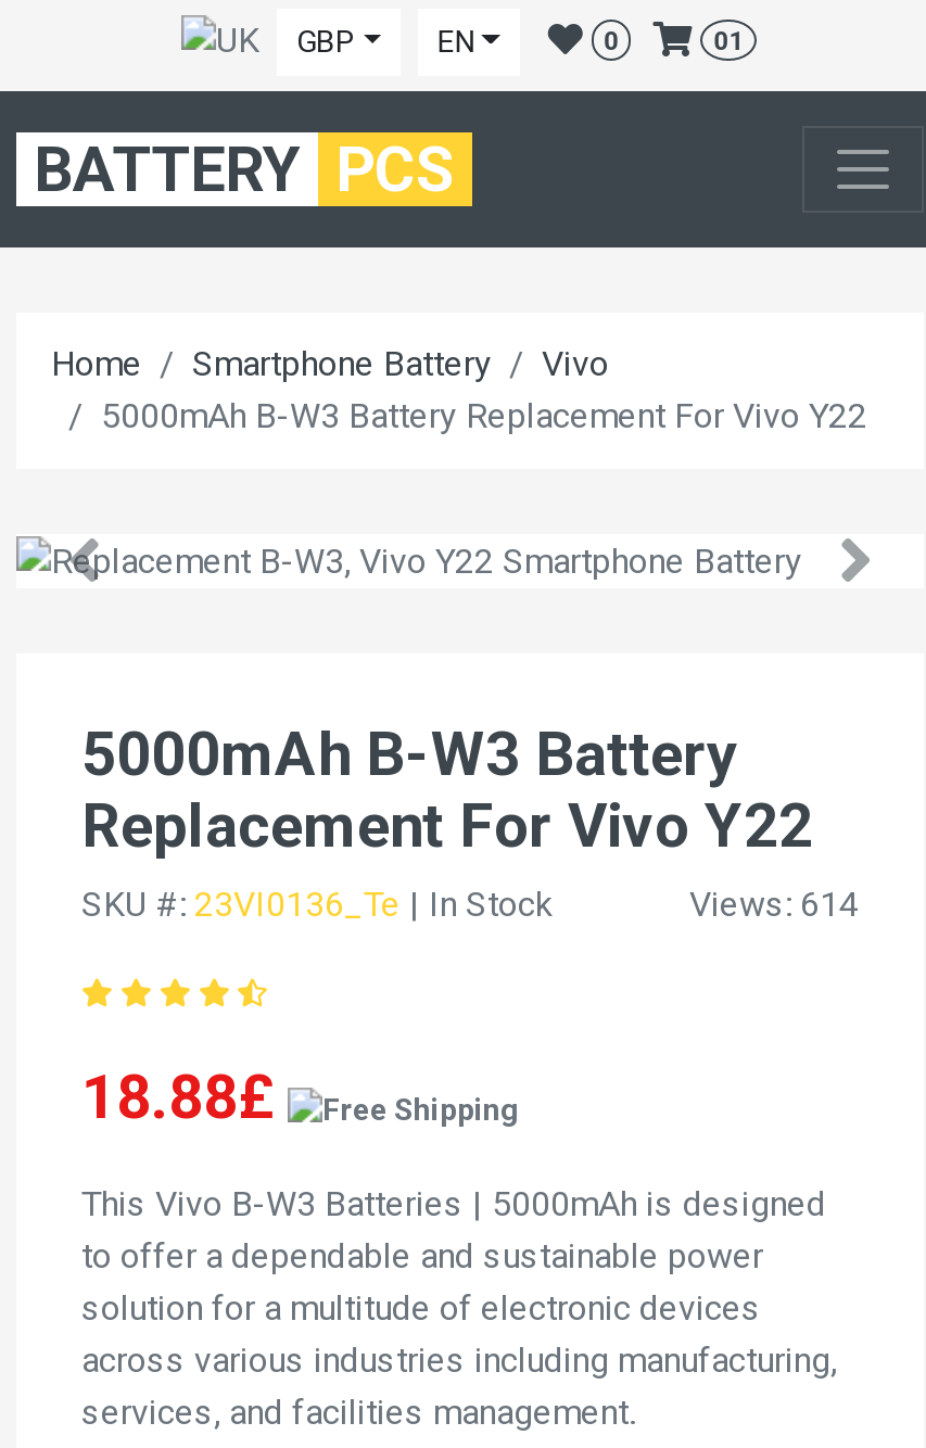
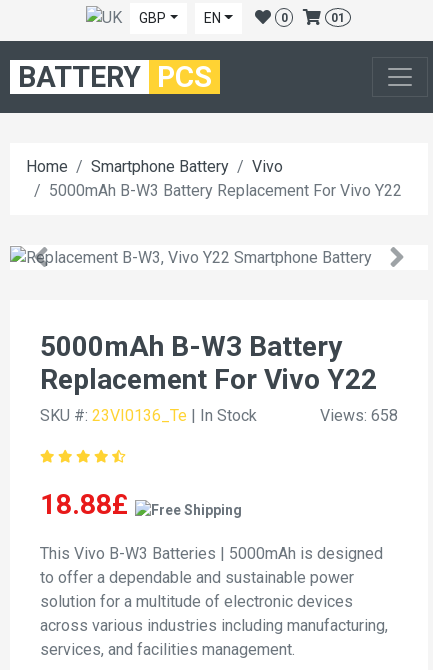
- Views: 614
+ Views: 658
